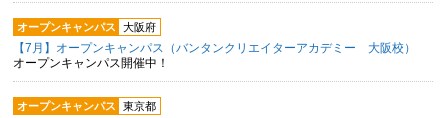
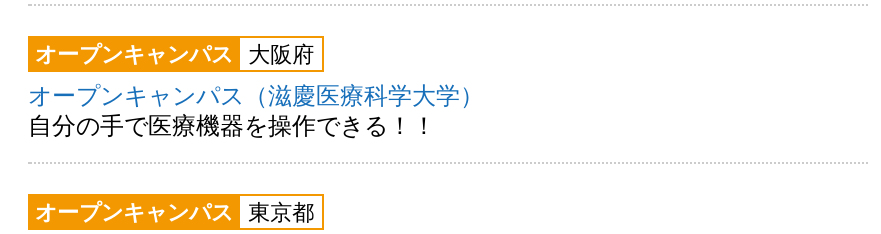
- 【7月】オープンキャンパス（バンタンクリエイターアカデミー 大阪校）
- オープンキャンパス開催中！
+ オープンキャンパス（滋慶医療科学大学）
+ 自分の手で医療機器を操作できる！！
